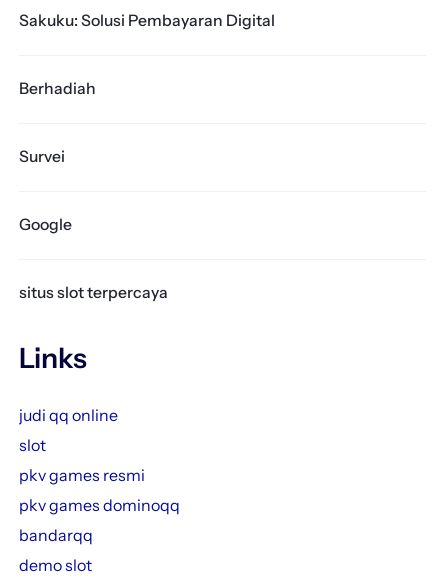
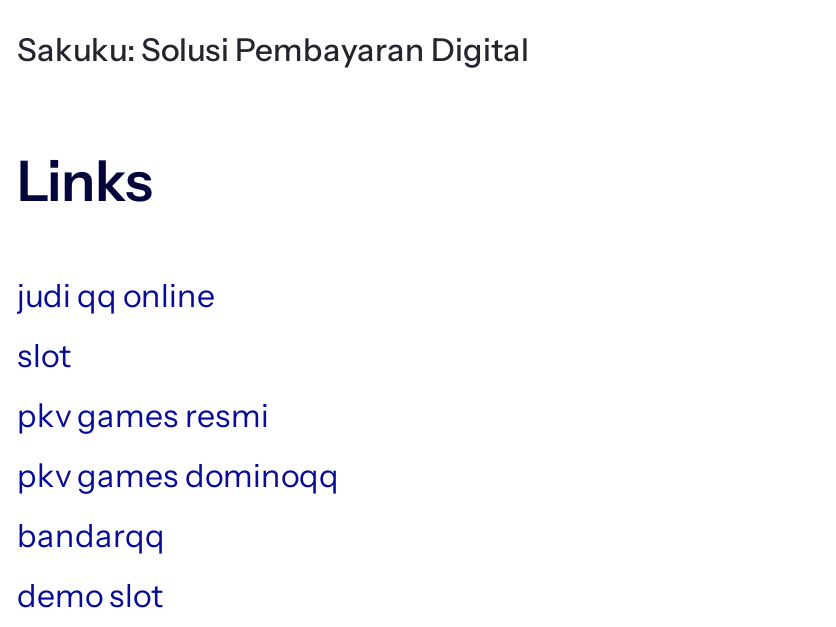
- Berhadiah

- Survei

- Google

- situs slot terpercaya
